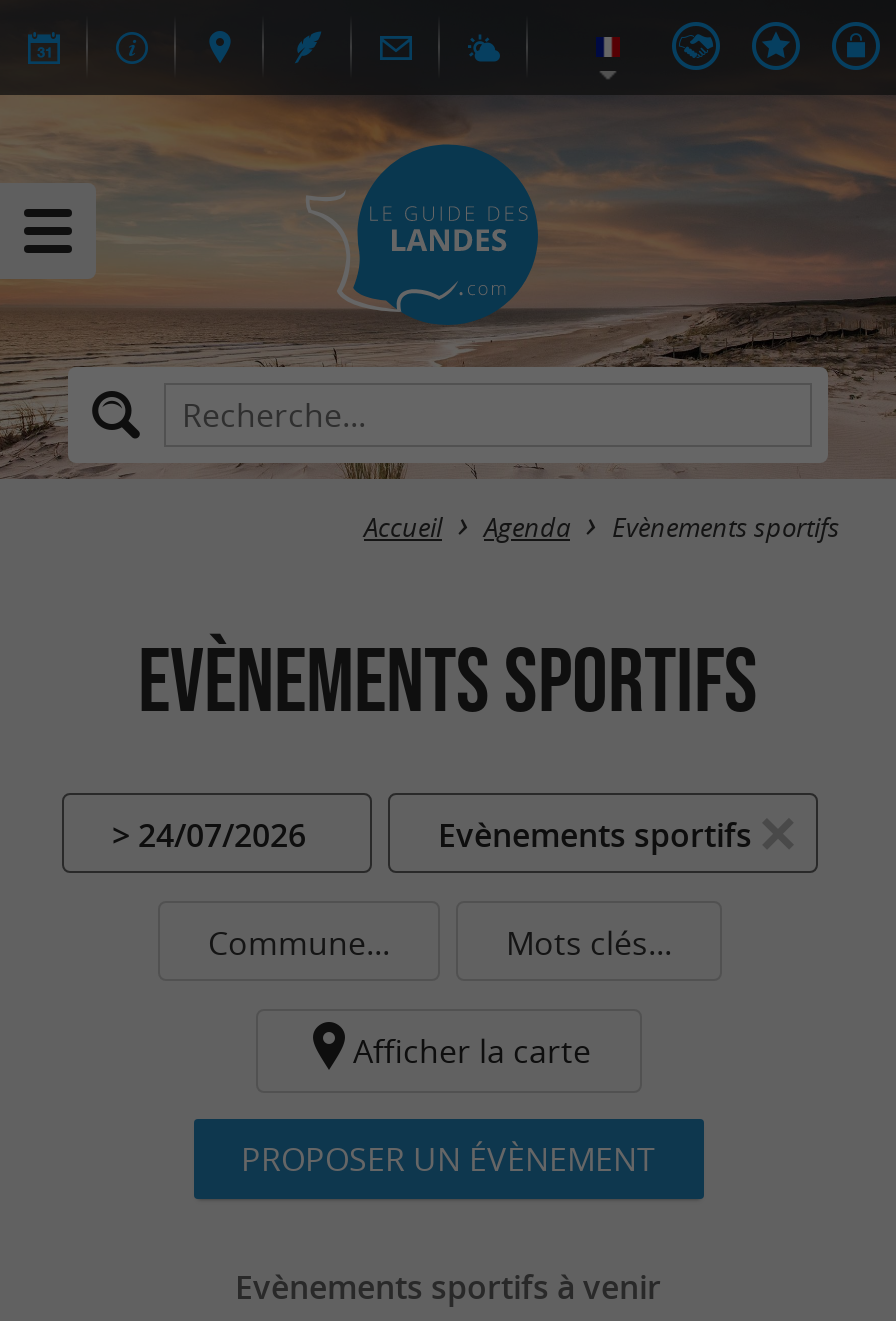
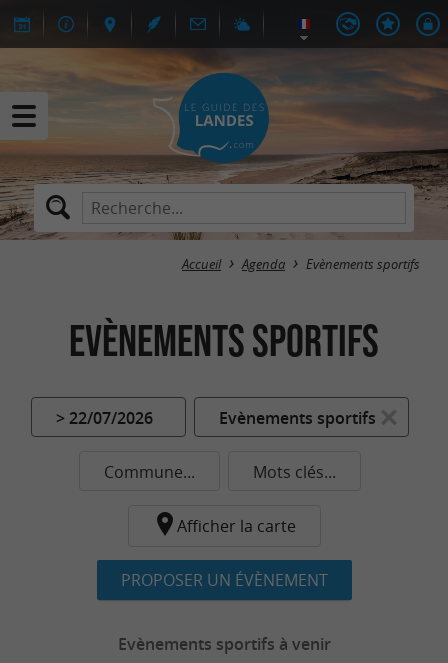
- > 24/07/2026
+ > 22/07/2026
